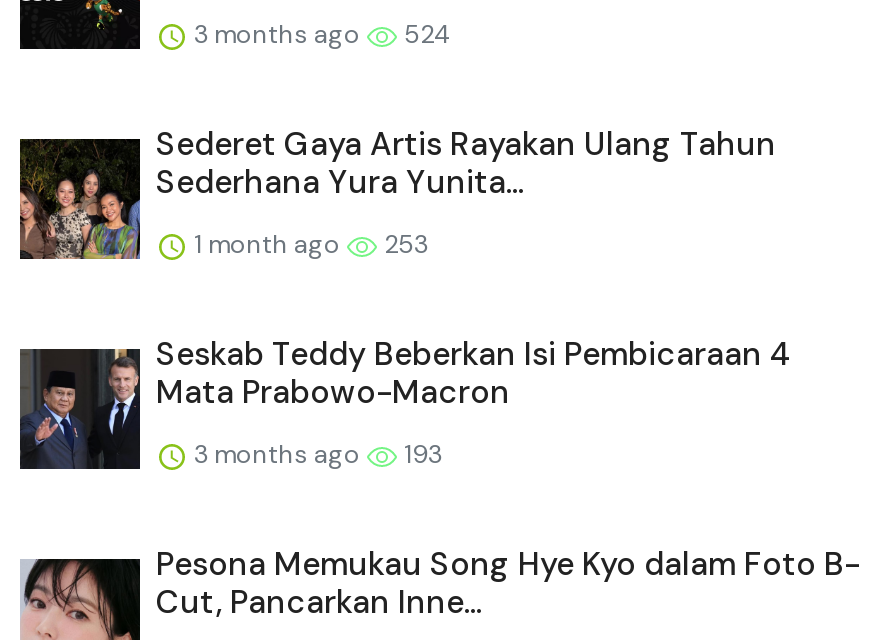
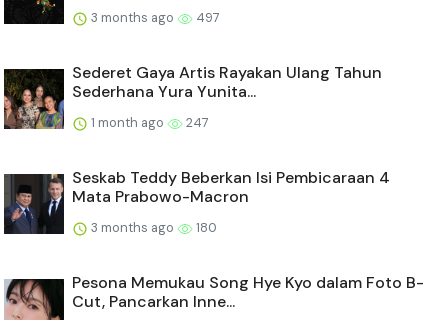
- 3 months ago 524
+ 3 months ago 497

- 1 month ago 253
+ 1 month ago 247

- 3 months ago 193
+ 3 months ago 180
